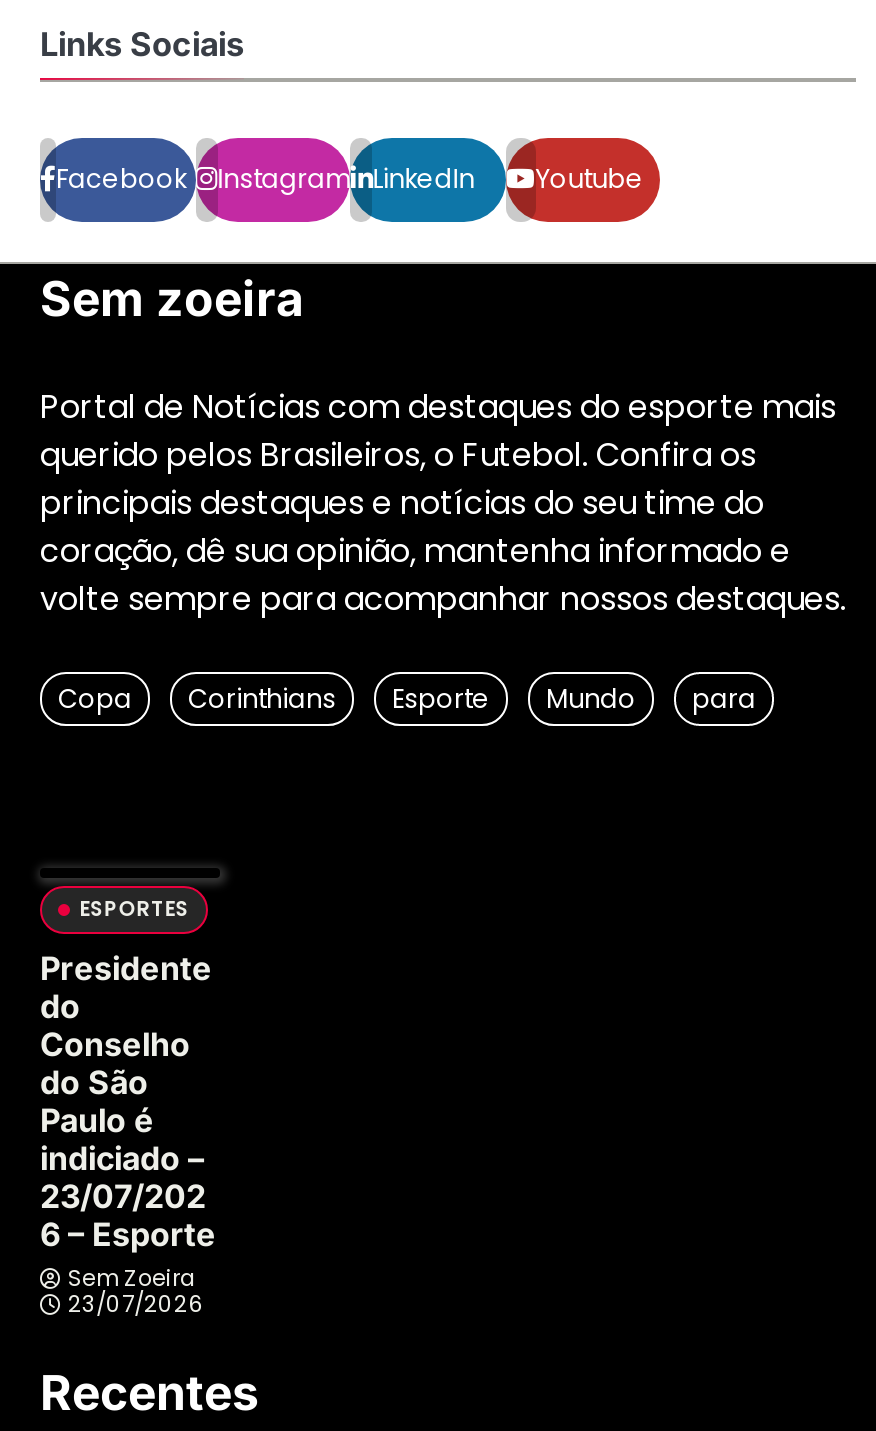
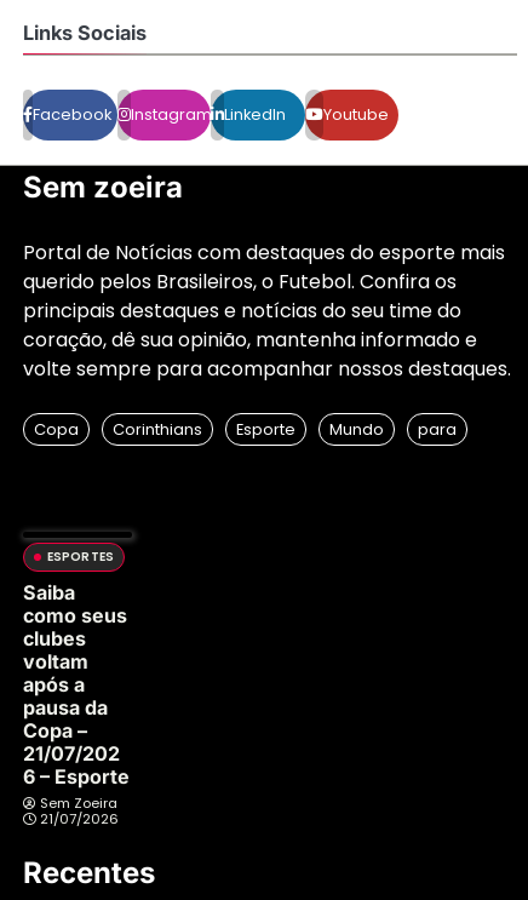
- Presidente
- do
- Conselho
- do São
- Paulo é
- indiciado –
- 23/07/202
+ Saiba
+ como seus
+ clubes
+ voltam
+ após a
+ pausa da
+ Copa –
+ 21/07/202

- 23/07/2026
+ 21/07/2026
